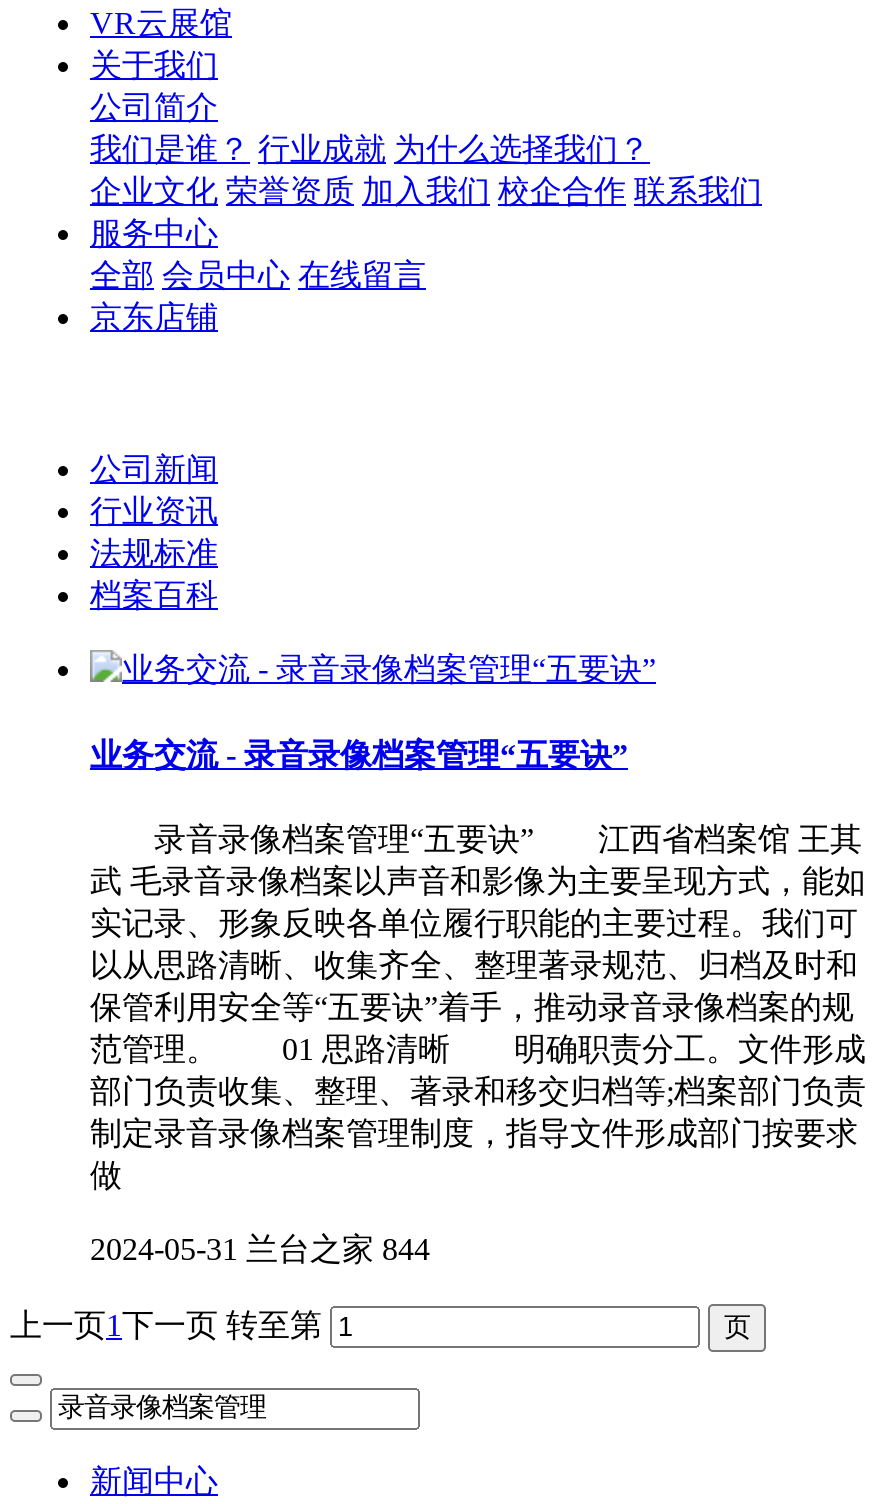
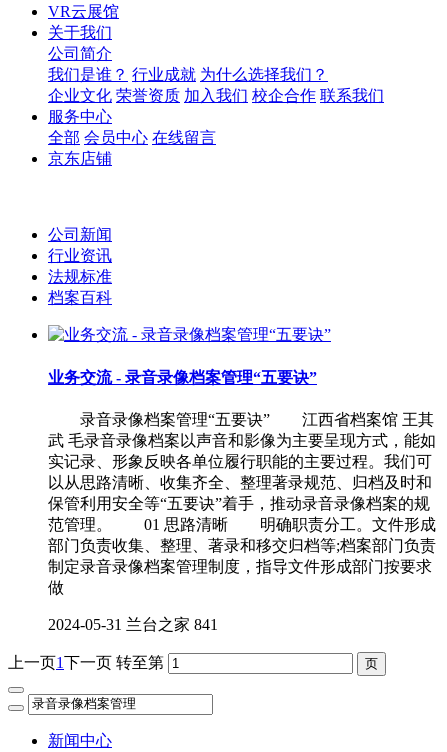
- 2024-05-31 兰台之家 844
+ 2024-05-31 兰台之家 841
